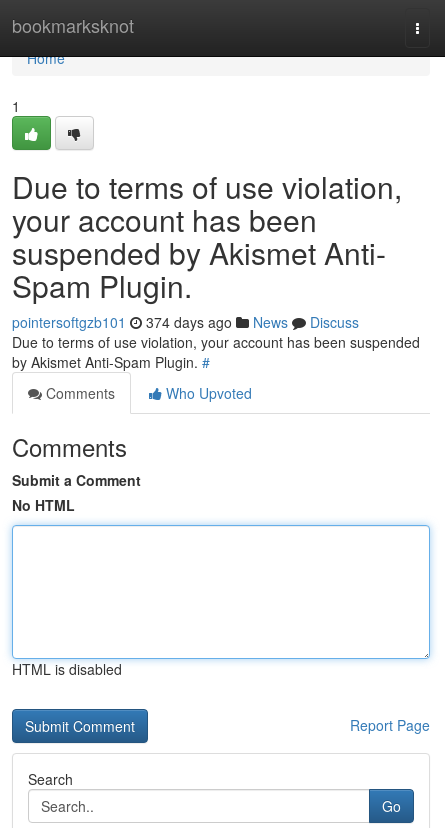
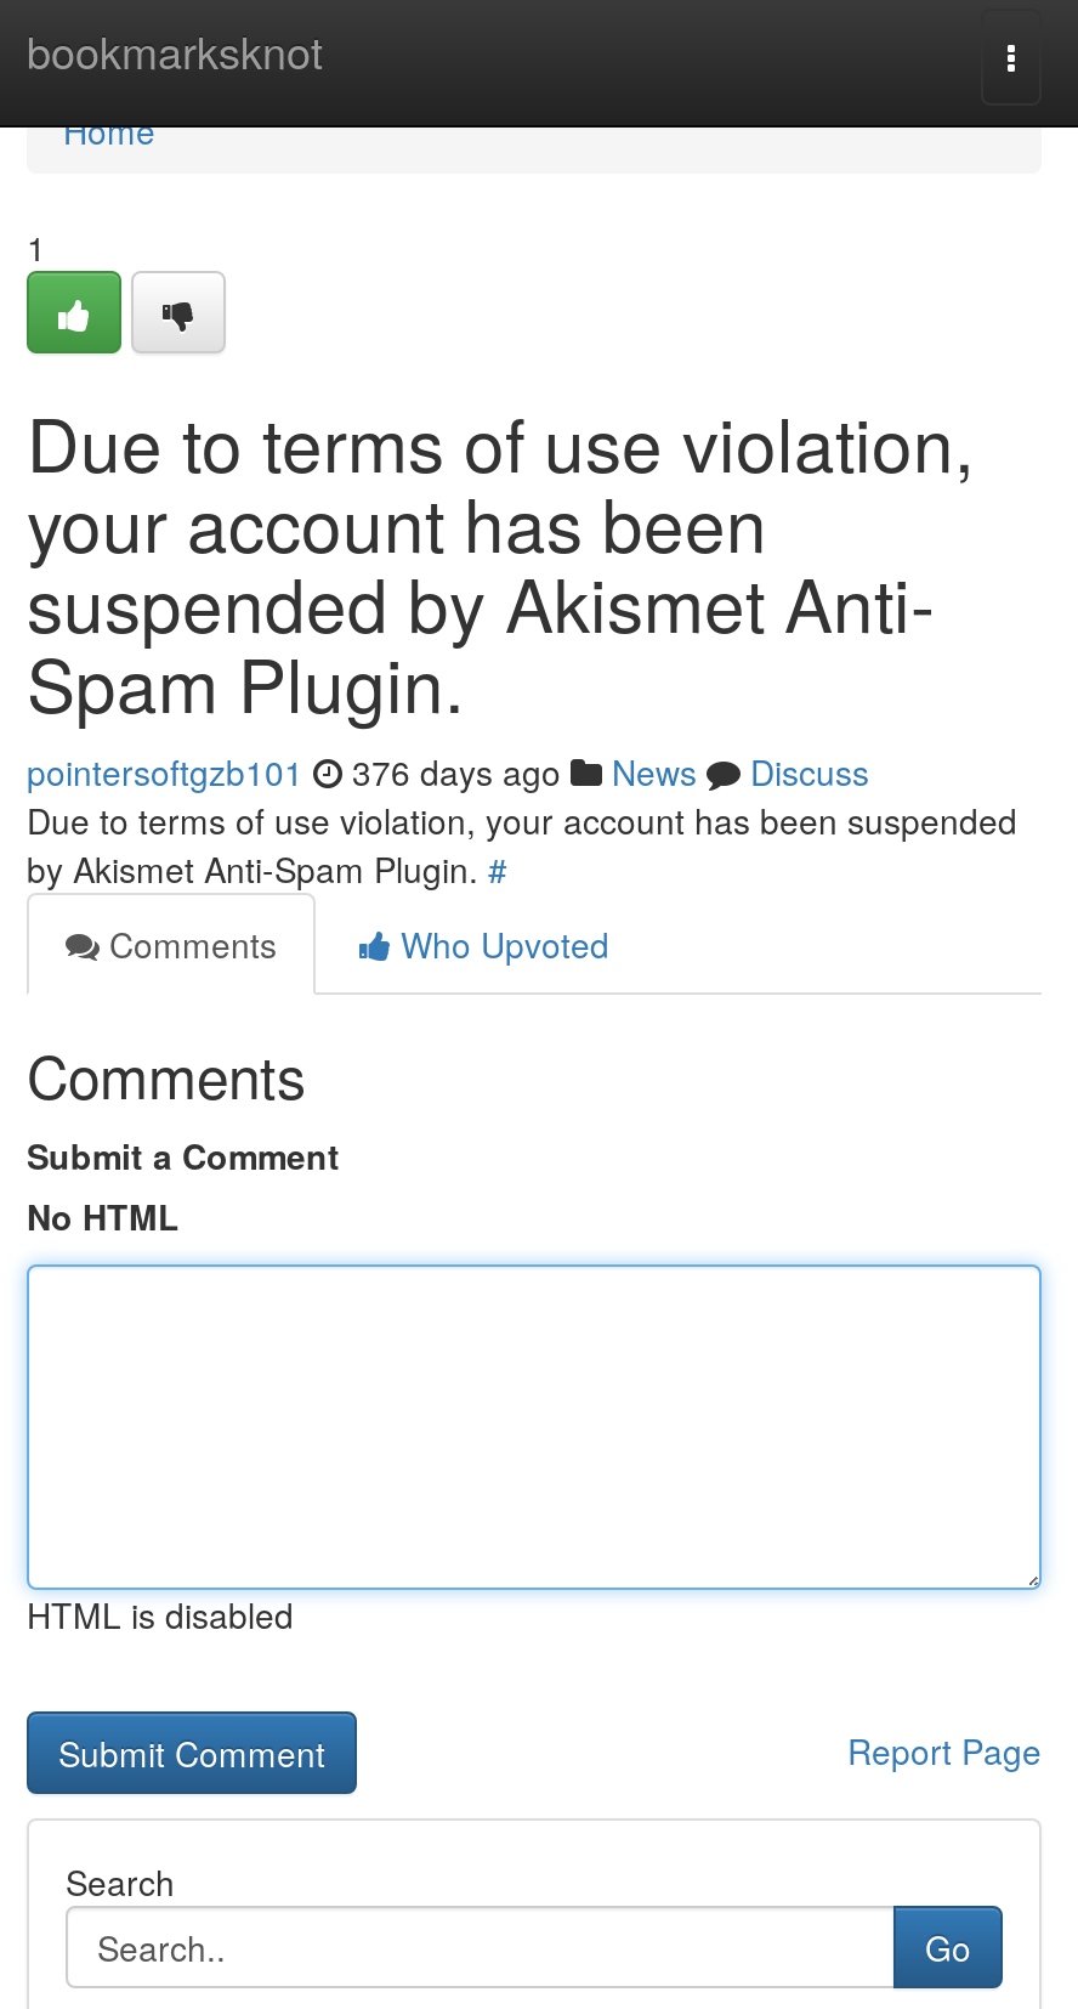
- pointersoftgzb101 374 days ago News Discuss
+ pointersoftgzb101 376 days ago News Discuss
